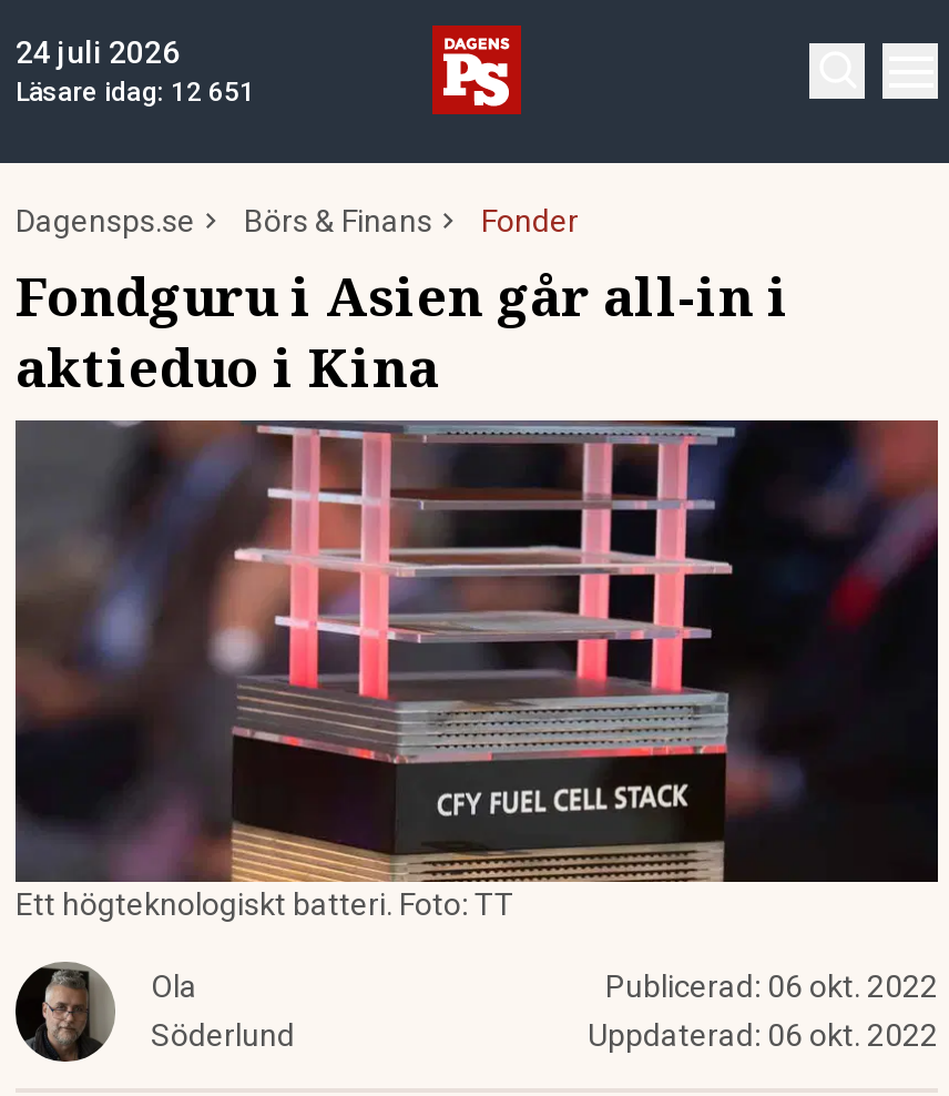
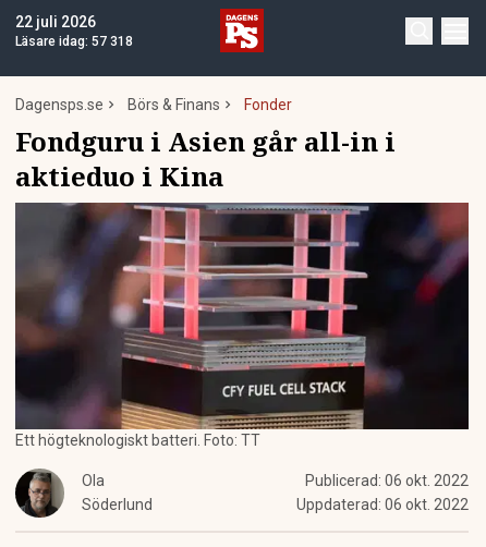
- 24 juli 2026
+ 22 juli 2026

- Läsare idag: 12 651
+ Läsare idag: 57 318
